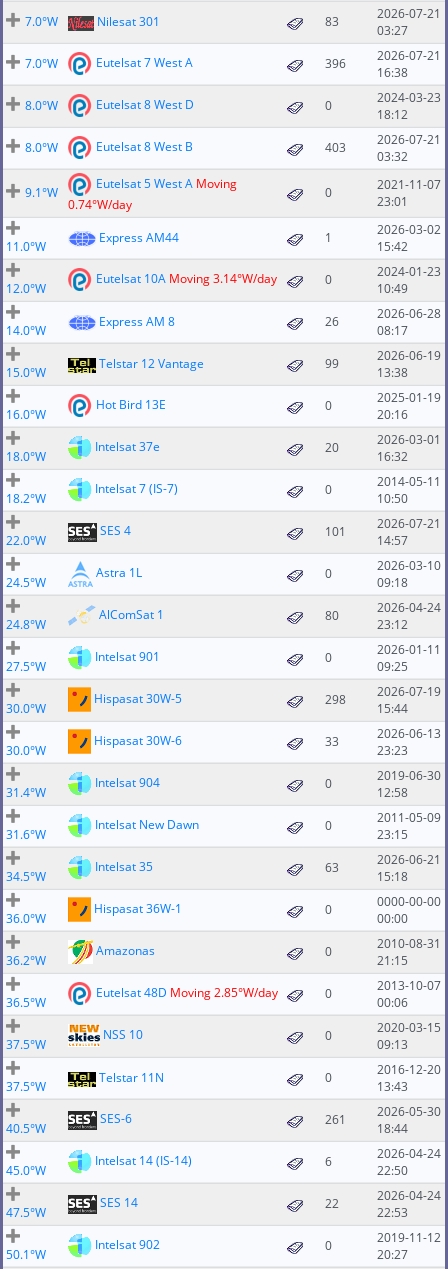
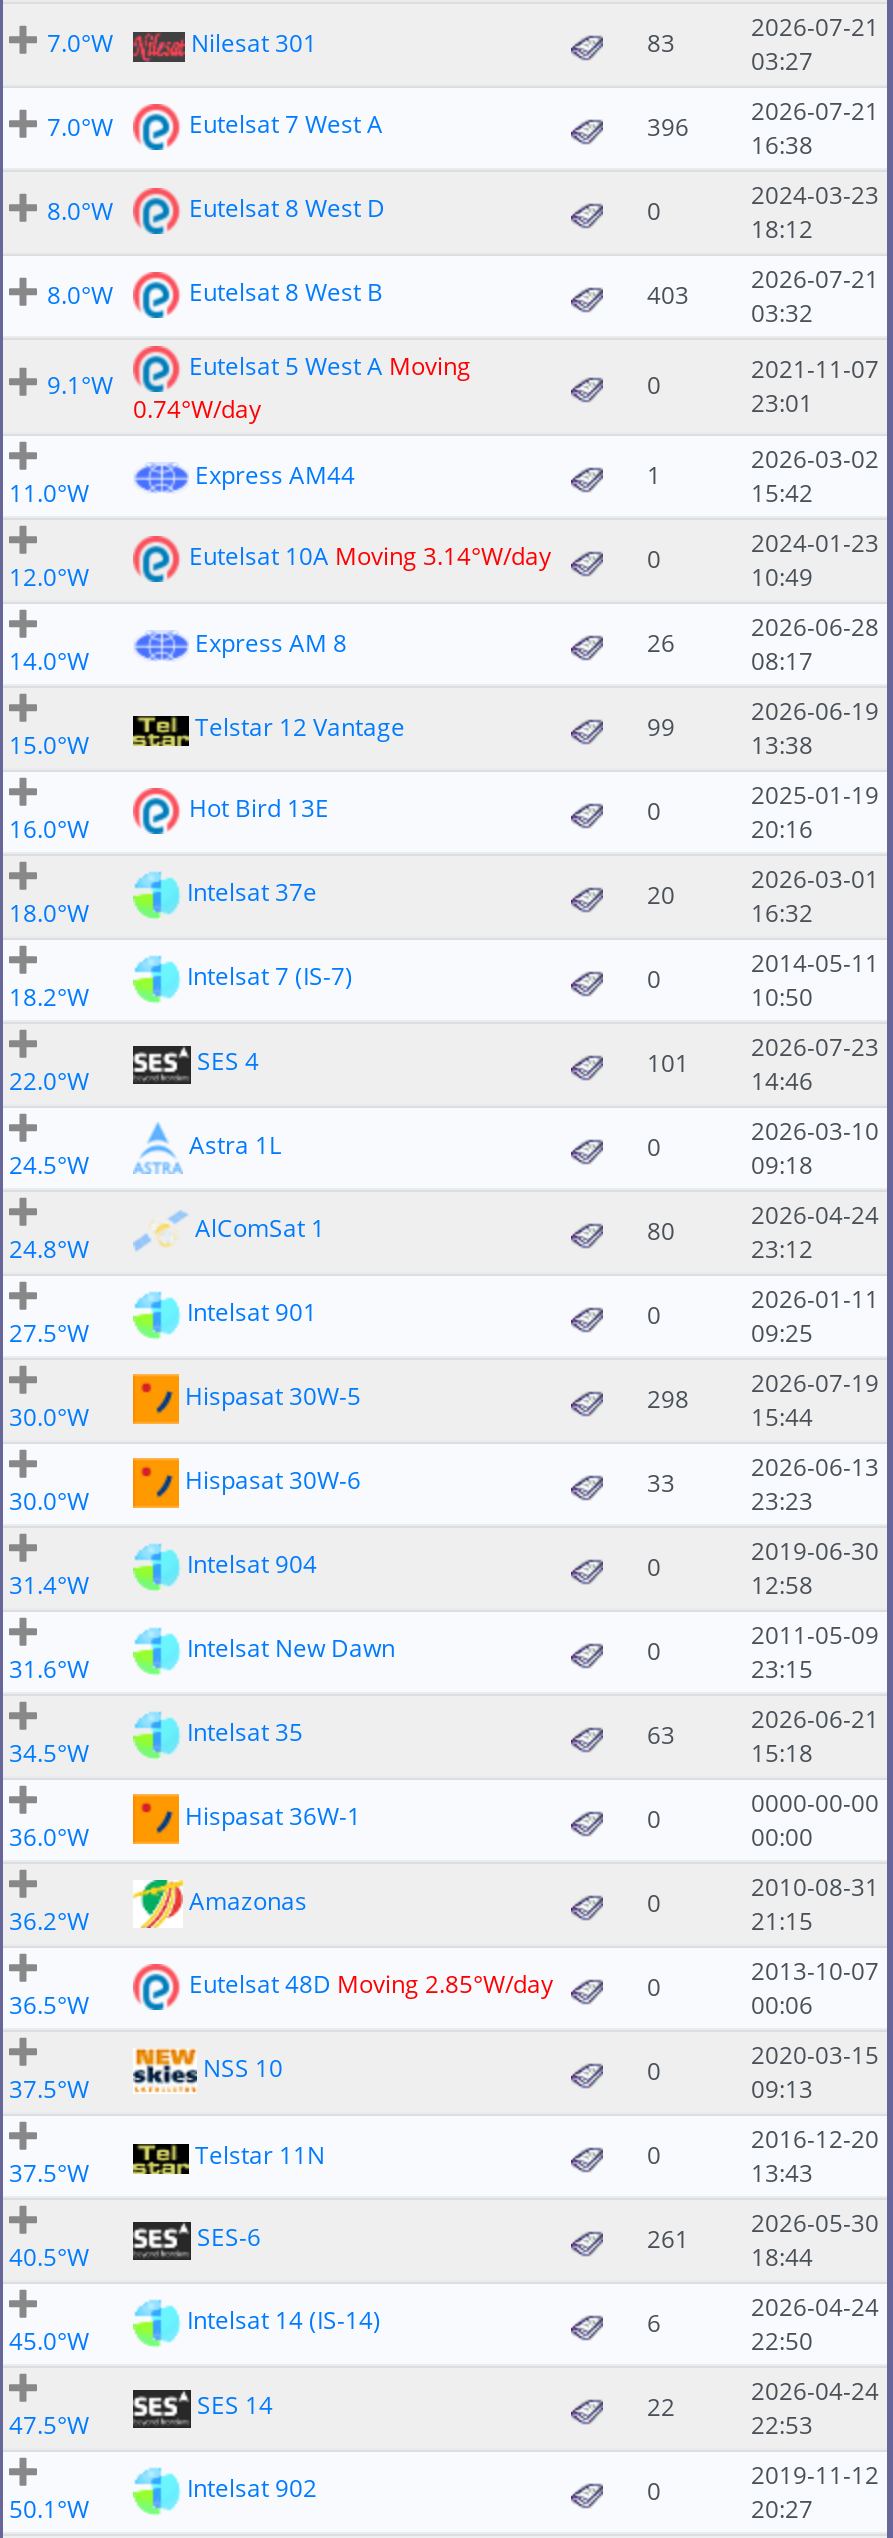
- 101 2026-07-21
+ 101 2026-07-23

- 14:57
+ 14:46
